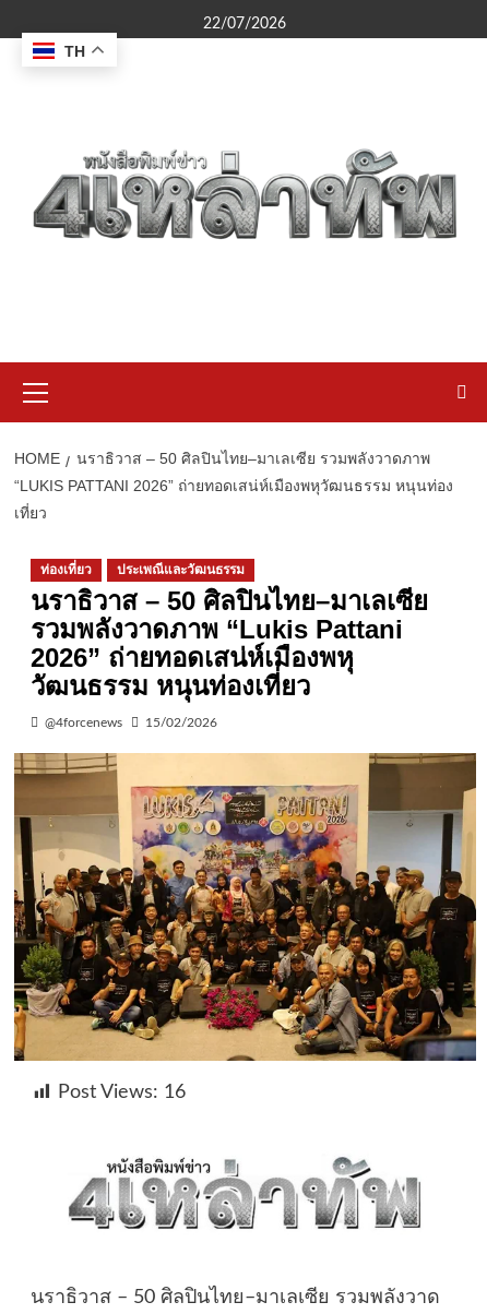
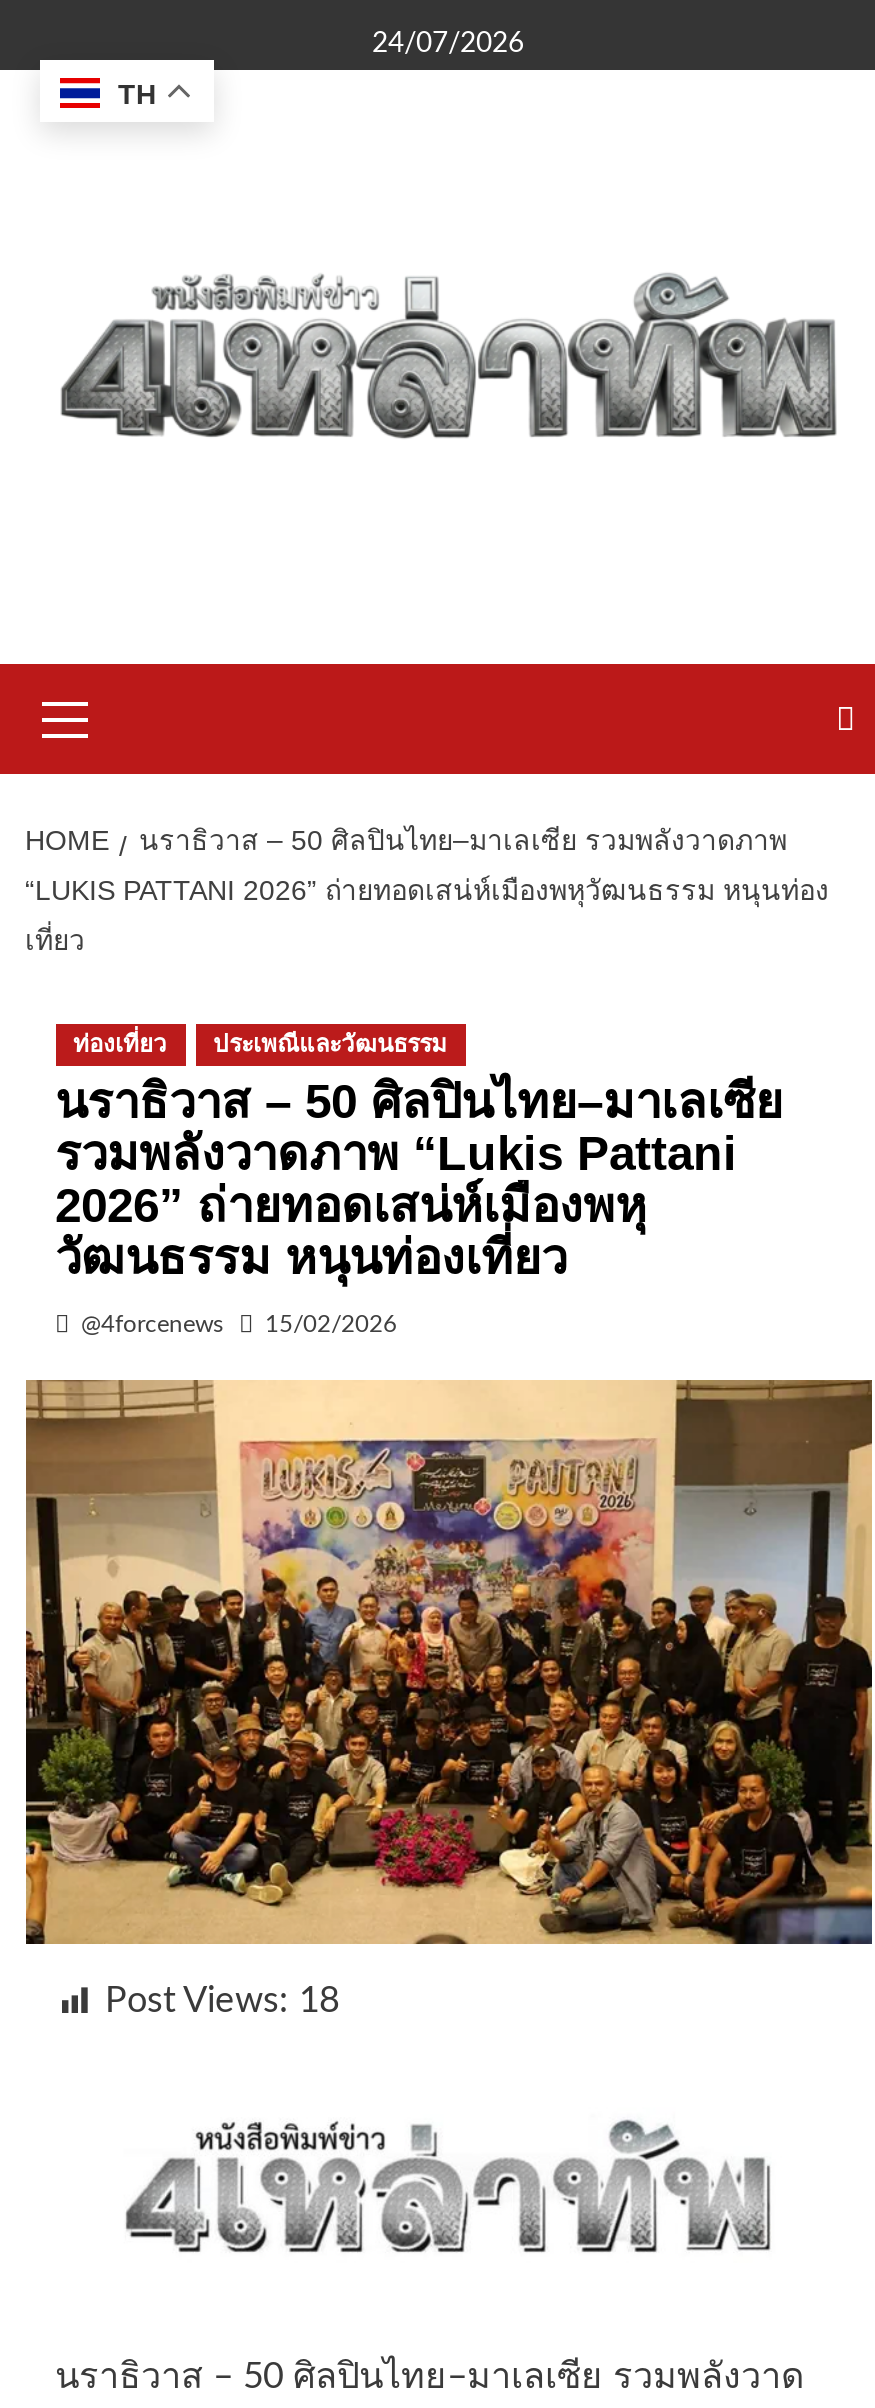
- 22/07/2026
+ 24/07/2026

- Post Views: 16
+ Post Views: 18
